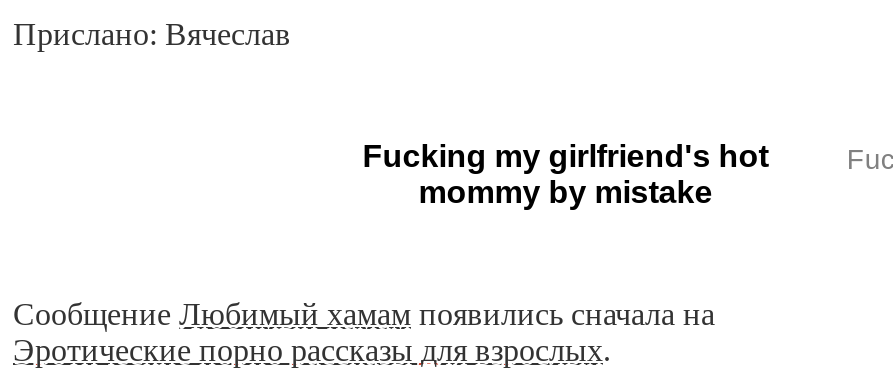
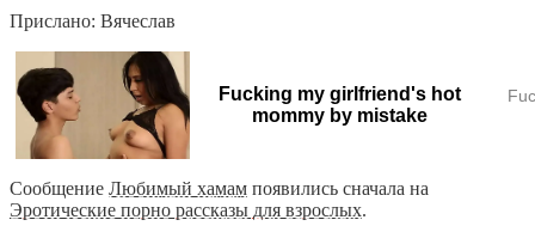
+ [image]
